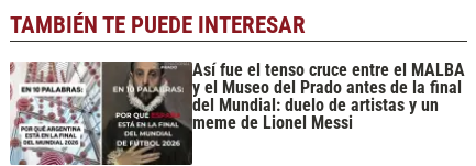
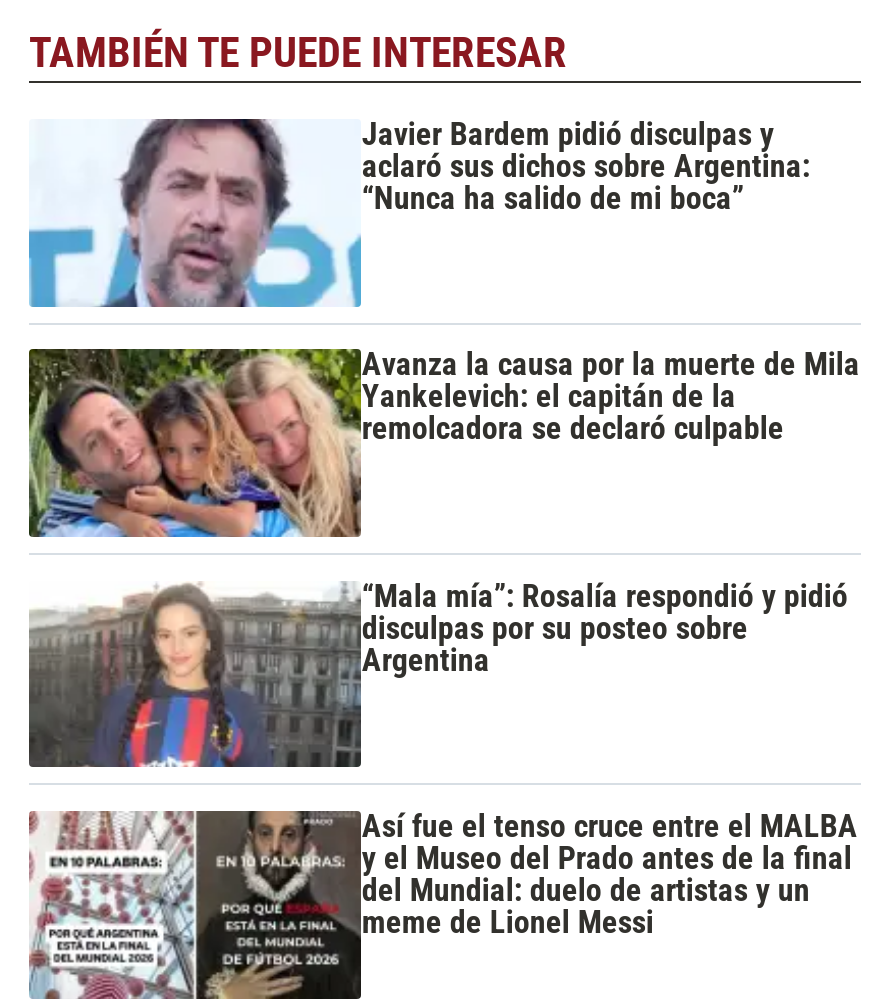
+ [image]
+ Javier Bardem pidió disculpas y
+ aclaró sus dichos sobre Argentina:
+ “Nunca ha salido de mi boca”

+ [image]
+ Avanza la causa por la muerte de Mila
+ Yankelevich: el capitán de la
+ remolcadora se declaró culpable

+ [image]
+ “Mala mía”: Rosalía respondió y pidió
+ disculpas por su posteo sobre
+ Argentina
